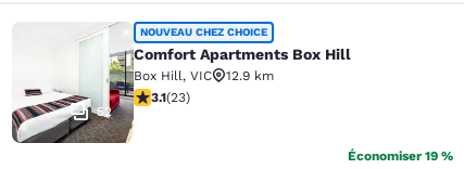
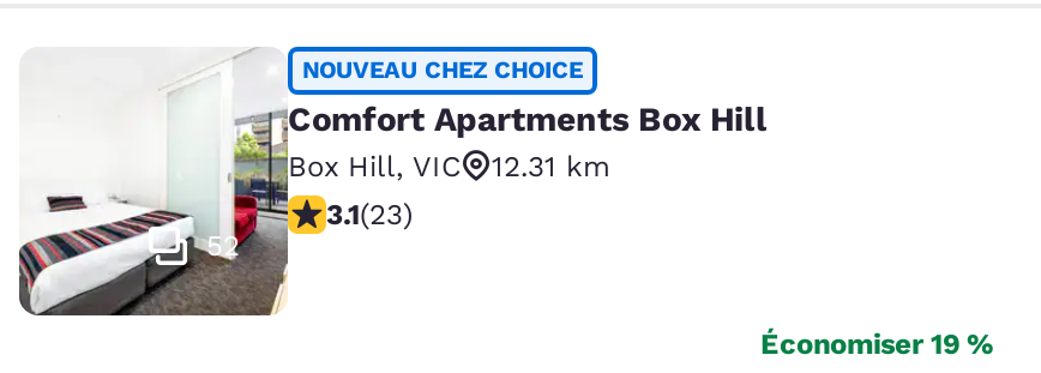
- Box Hill, VIC 12.9 km
+ Box Hill, VIC 12.31 km
